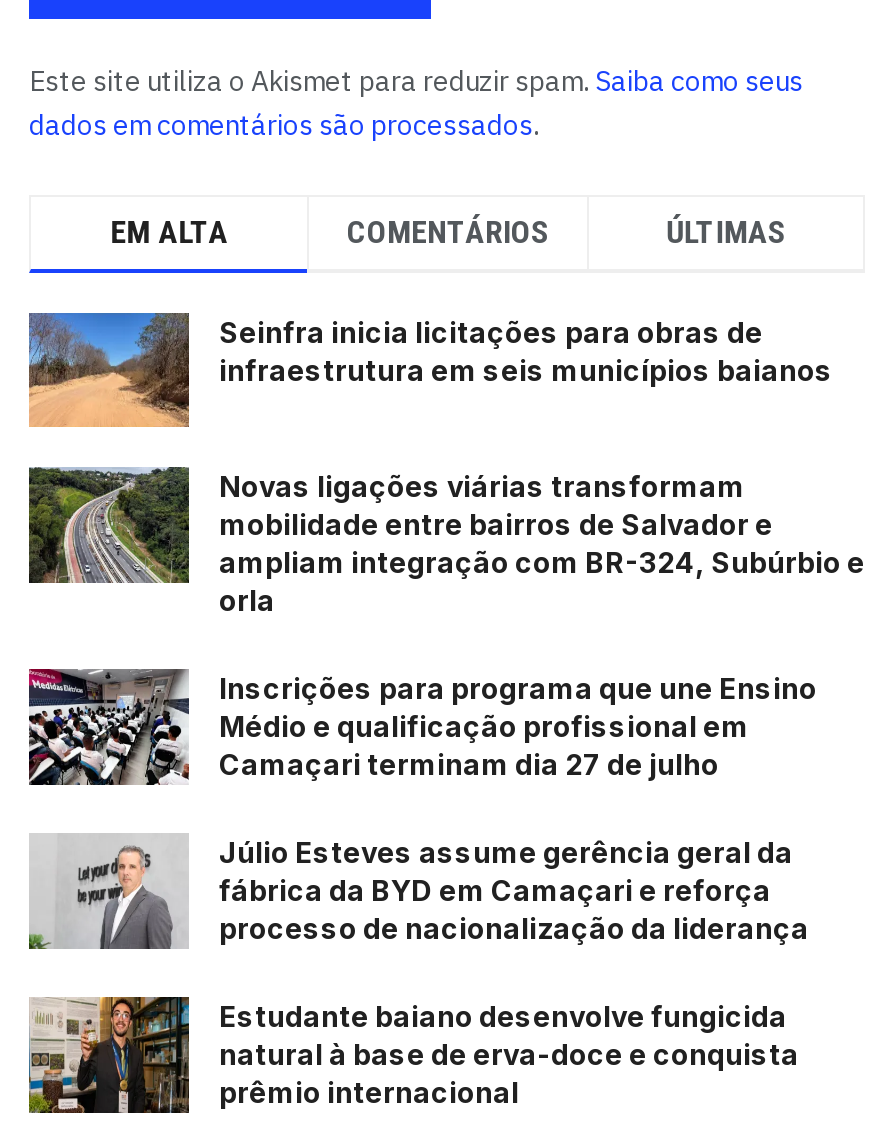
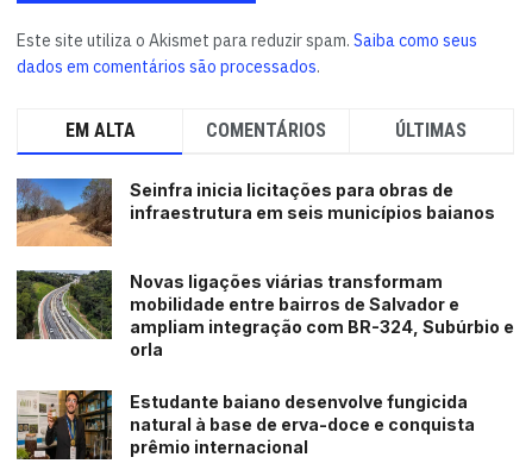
- [image]
- Inscrições para programa que une Ensino
- Médio e qualificação profissional em
- Camaçari terminam dia 27 de julho
- Júlio Esteves assume gerência geral da
- fábrica da BYD em Camaçari e reforça
- processo de nacionalização da liderança

- [image]
